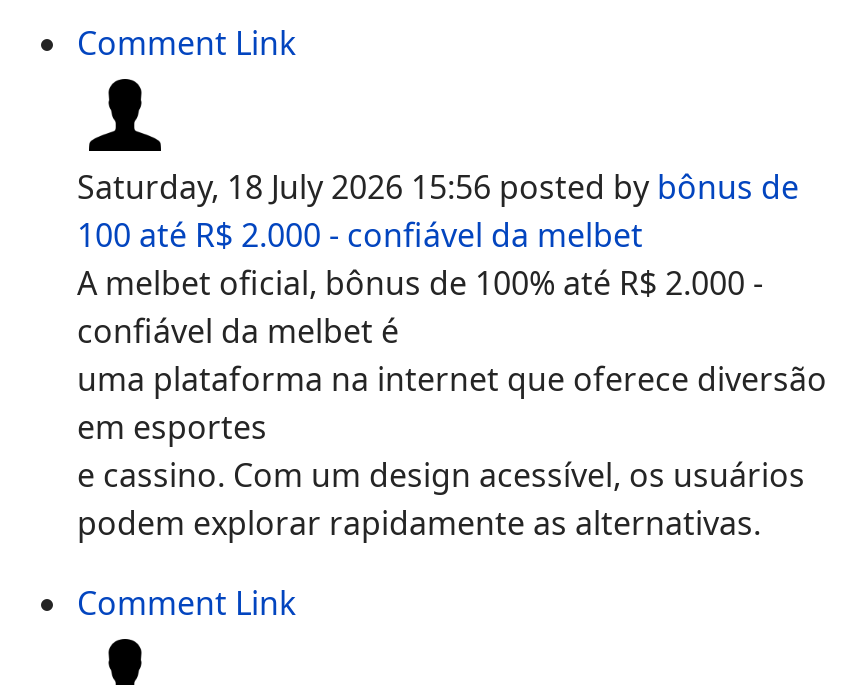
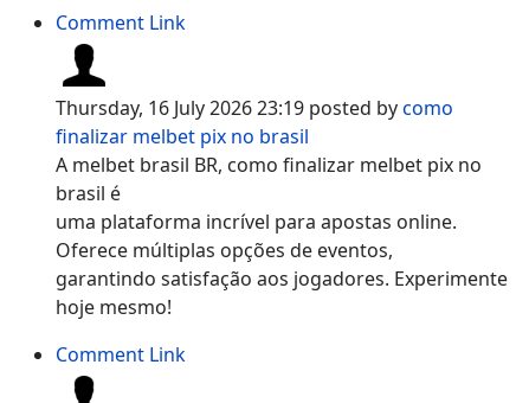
- Saturday, 18 July 2026 15:56 posted by bônus de
- 100 até R$ 2.000 - confiável da melbet
- A melbet oficial, bônus de 100% até R$ 2.000 -
- confiável da melbet é
- uma plataforma na internet que oferece diversão
- em esportes
- e cassino. Com um design acessível, os usuários
- podem explorar rapidamente as alternativas.
+ Thursday, 16 July 2026 23:19 posted by como
+ finalizar melbet pix no brasil
+ A melbet brasil BR, como finalizar melbet pix no
+ brasil é
+ uma plataforma incrível para apostas online.
+ Oferece múltiplas opções de eventos,
+ garantindo satisfação aos jogadores. Experimente
+ hoje mesmo!
